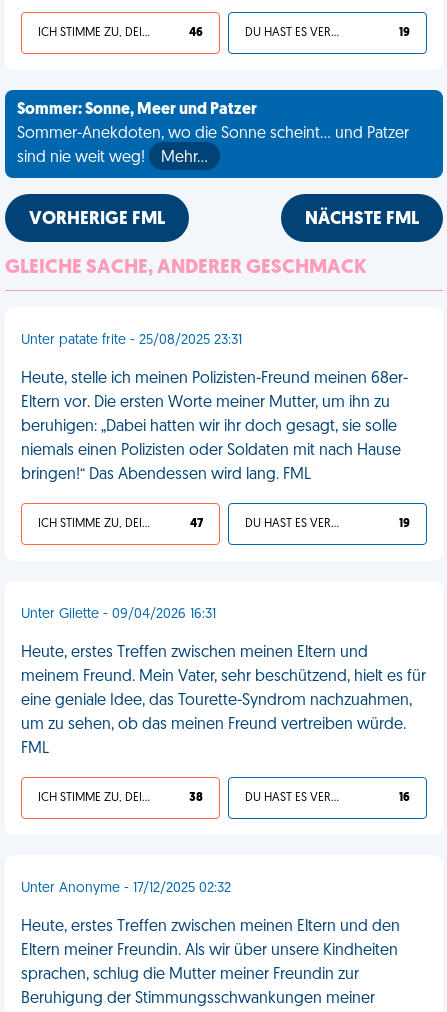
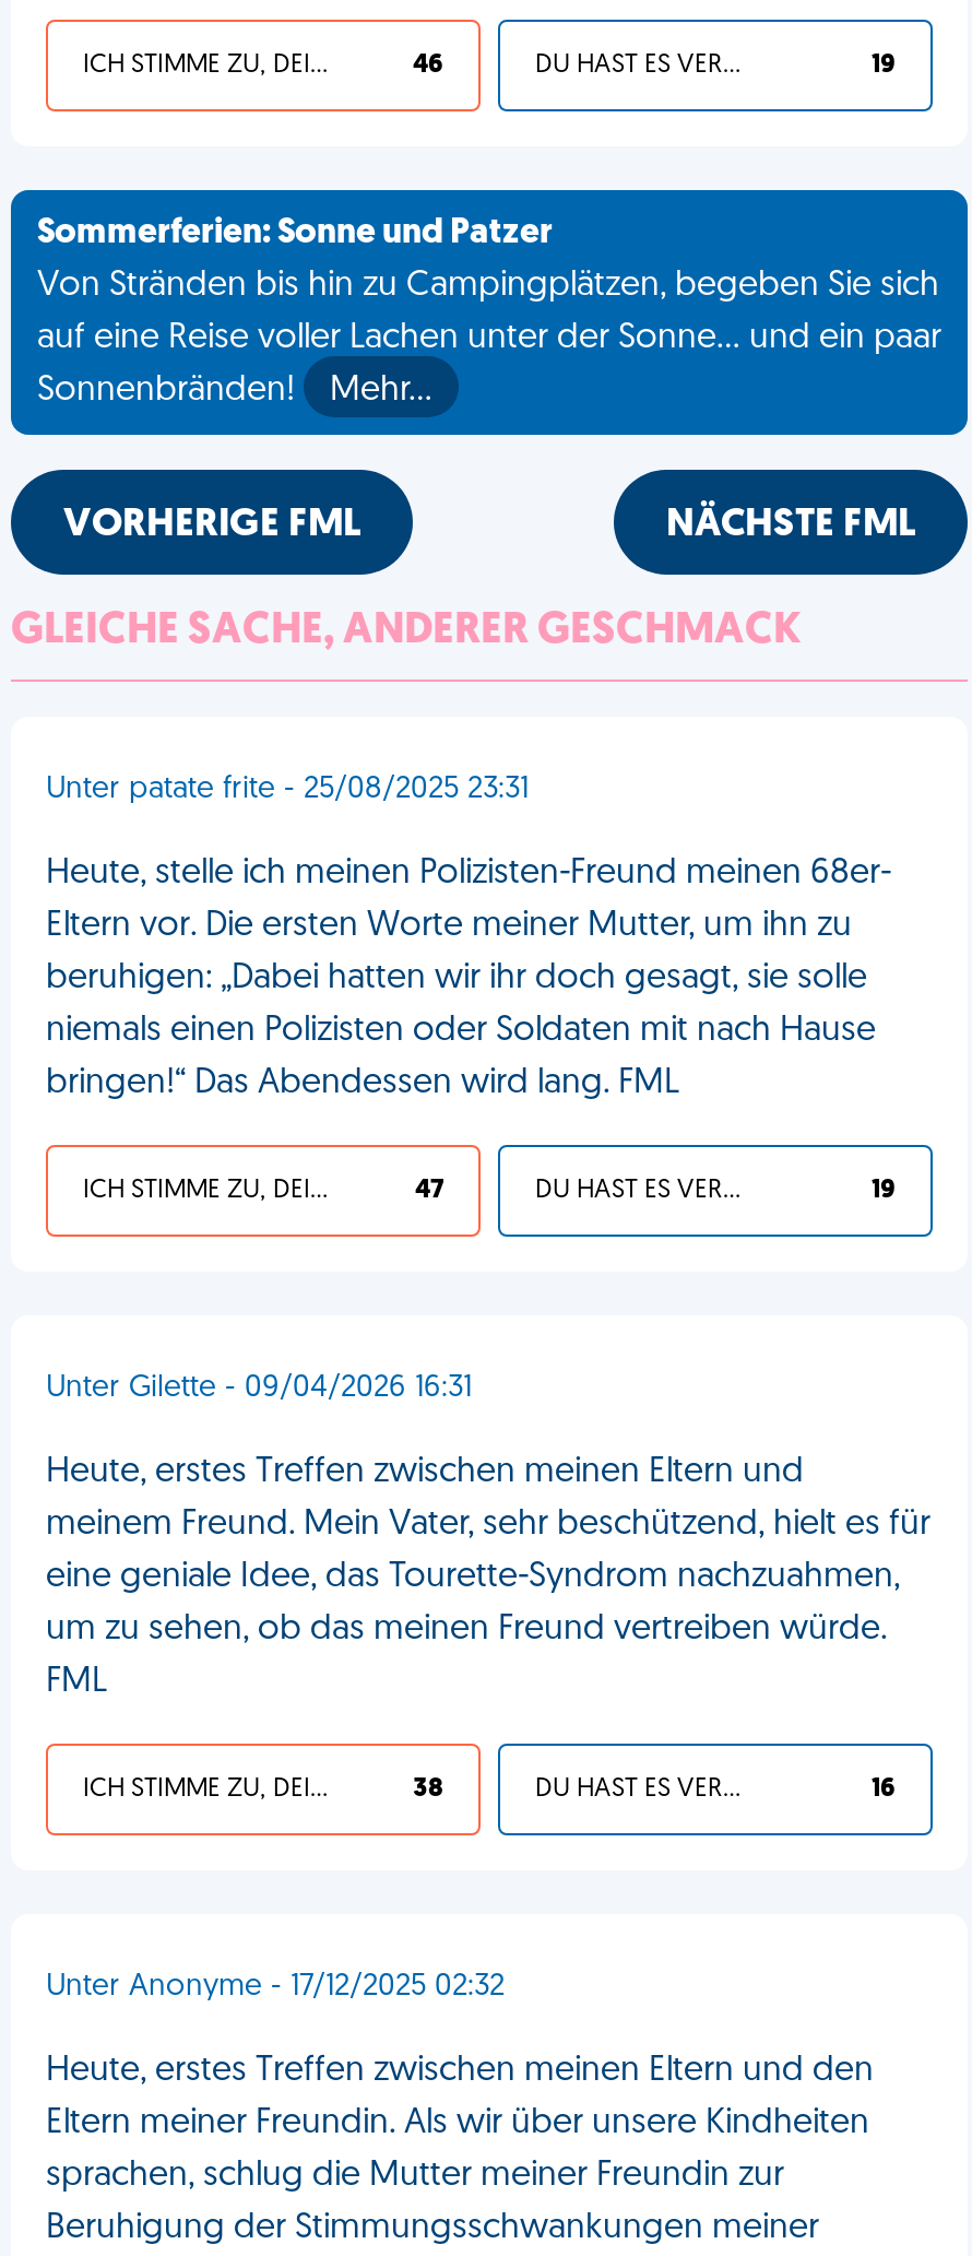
- Sommer: Sonne, Meer und Patzer
- Sommer-Anekdoten, wo die Sonne scheint... und Patzer
- sind nie weit weg!
+ Sommerferien: Sonne und Patzer
+ Von Stränden bis hin zu Campingplätzen, begeben Sie sich
+ auf eine Reise voller Lachen unter der Sonne... und ein paar
+ Sonnenbränden!
